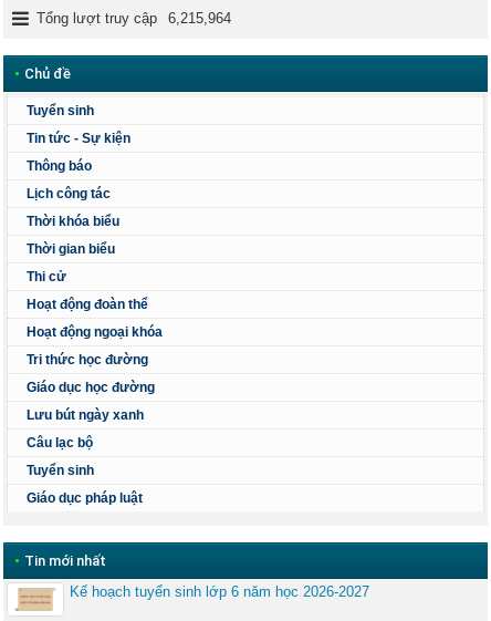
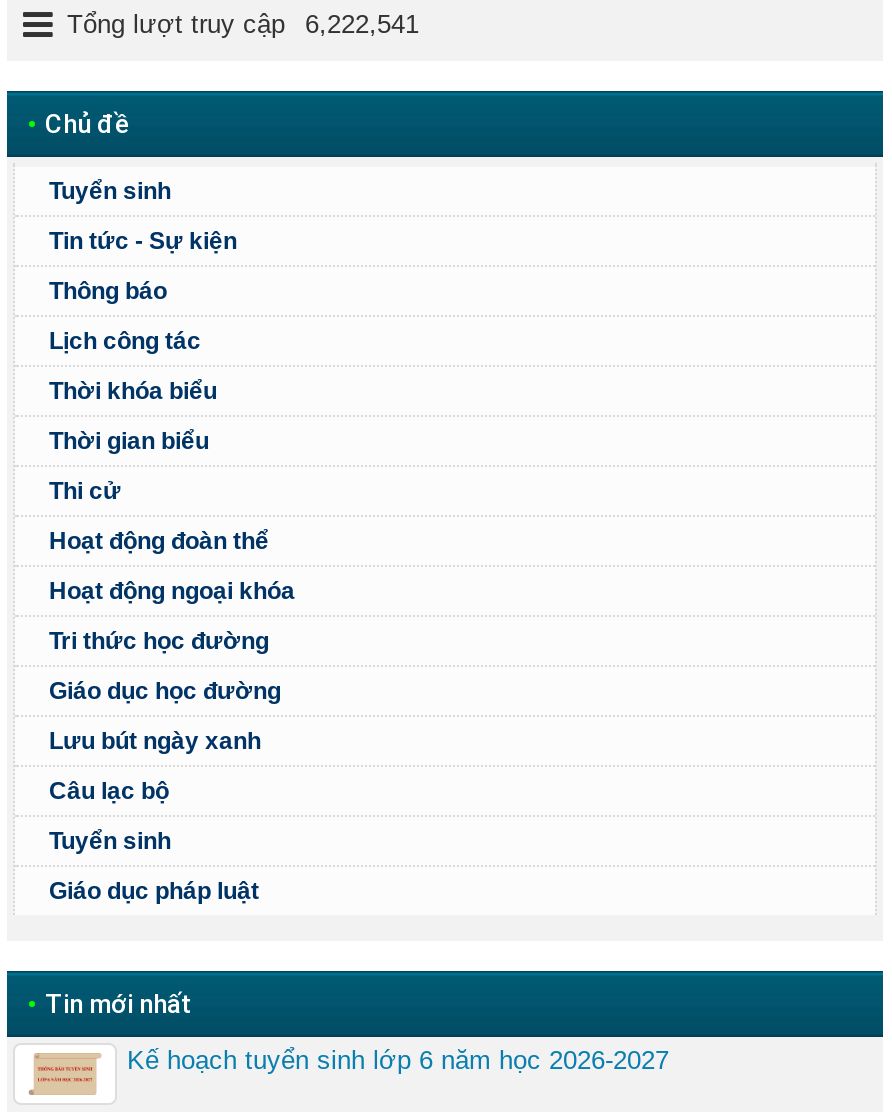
- Tổng lượt truy cập 6,215,964
+ Tổng lượt truy cập 6,222,541
